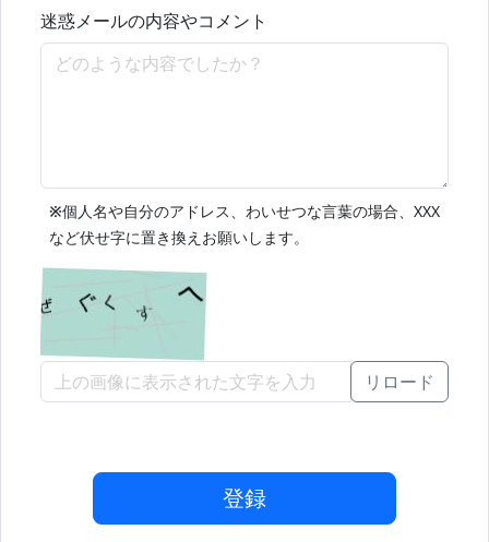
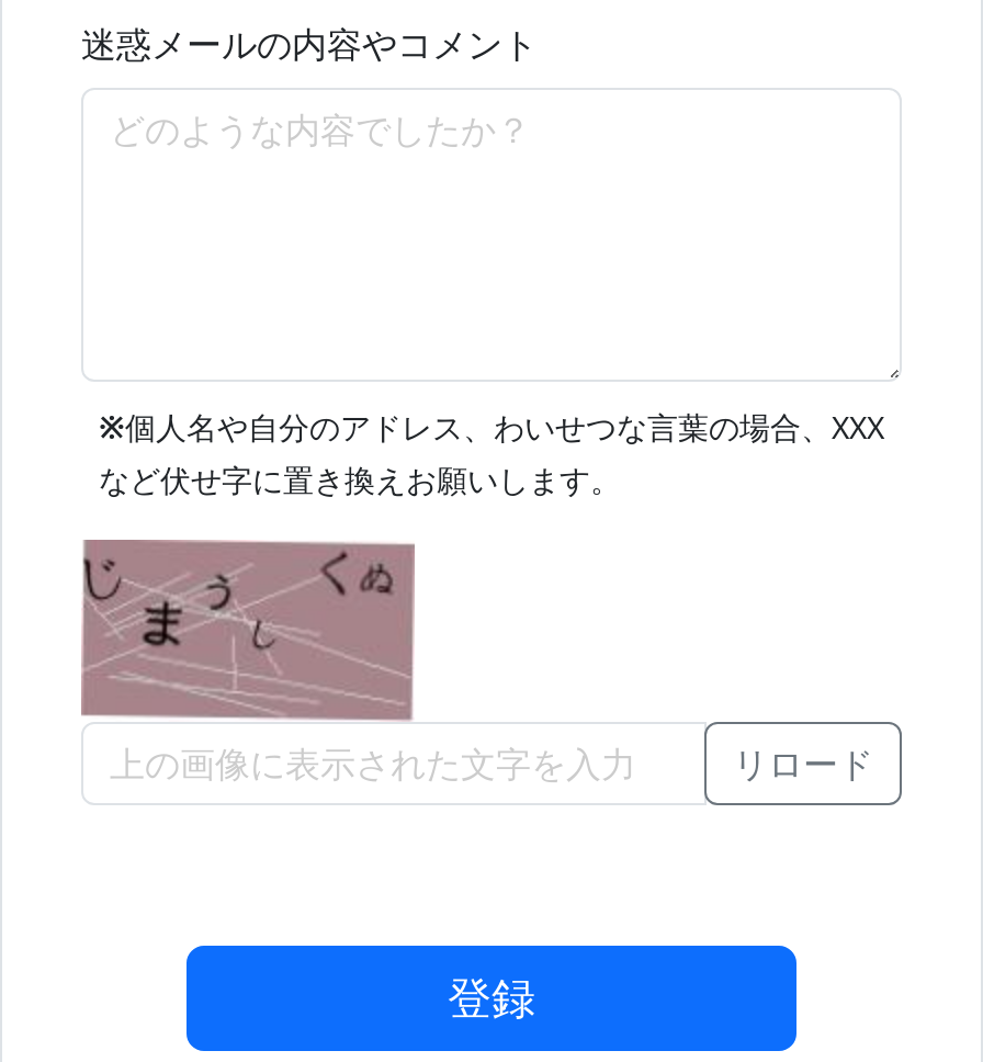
- [image]
+ [image]
